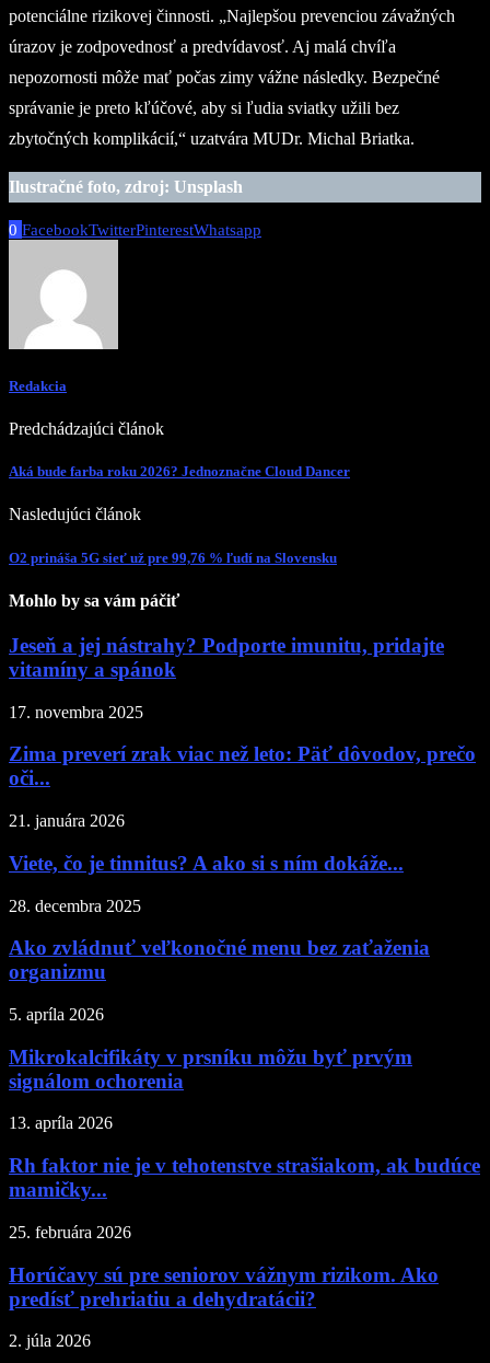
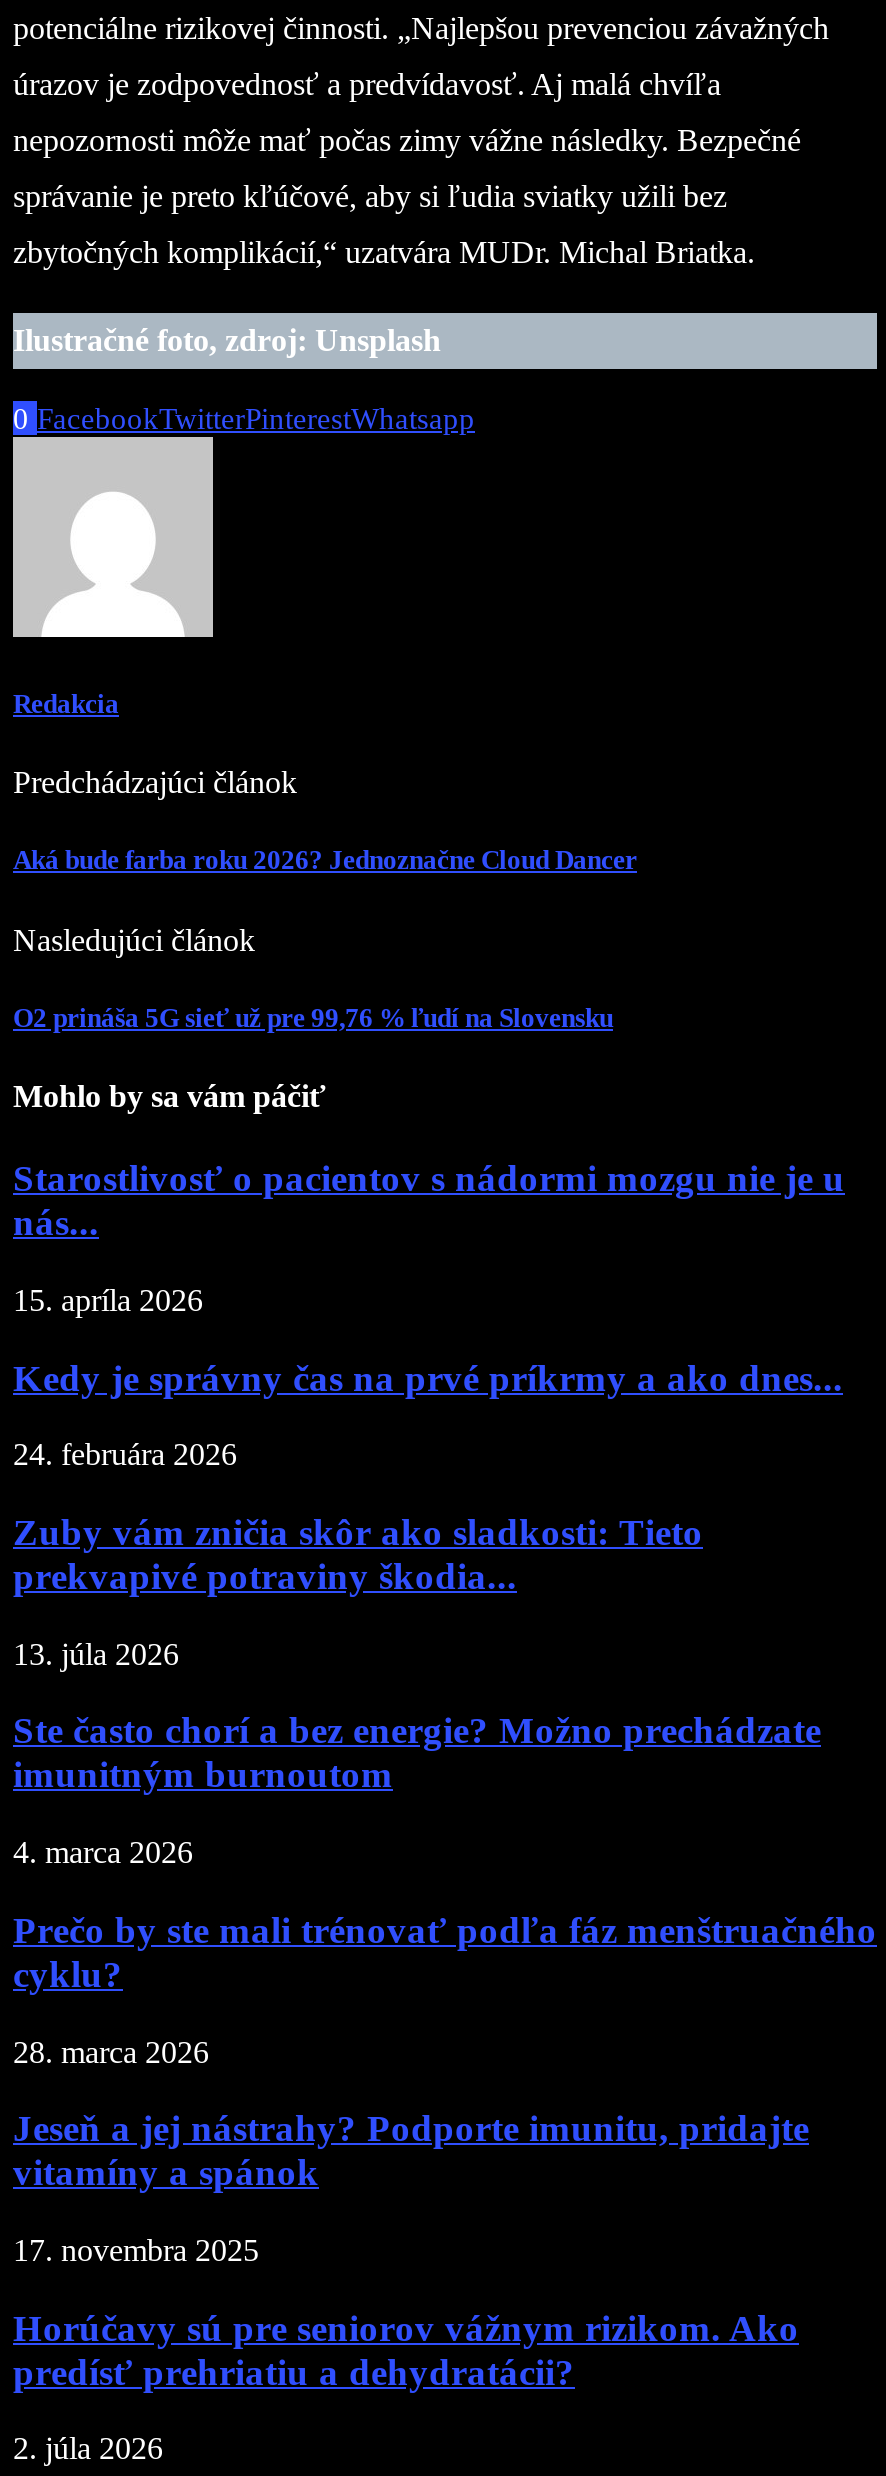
+ Starostlivosť o pacientov s nádormi mozgu nie je u
+ nás...
+ 15. apríla 2026
+ Kedy je správny čas na prvé príkrmy a ako dnes...
+ 24. februára 2026
+ Zuby vám zničia skôr ako sladkosti: Tieto
+ prekvapivé potraviny škodia...
+ 13. júla 2026
+ Ste často chorí a bez energie? Možno prechádzate
+ imunitným burnoutom
+ 4. marca 2026
+ Prečo by ste mali trénovať podľa fáz menštruačného
+ cyklu?
+ 28. marca 2026

moved down: Jeseň a jej nástrahy? Podporte imunitu, pridajte | vitamíny a spánok | 17. novembra 2025

- Zima preverí zrak viac než leto: Päť dôvodov, prečo
- oči...
- 21. januára 2026
- Viete, čo je tinnitus? A ako si s ním dokáže...
- 28. decembra 2025
- Ako zvládnuť veľkonočné menu bez zaťaženia
- organizmu
- 5. apríla 2026
- Mikrokalcifikáty v prsníku môžu byť prvým
- signálom ochorenia
- 13. apríla 2026
- Rh faktor nie je v tehotenstve strašiakom, ak budúce
- mamičky...
- 25. februára 2026
